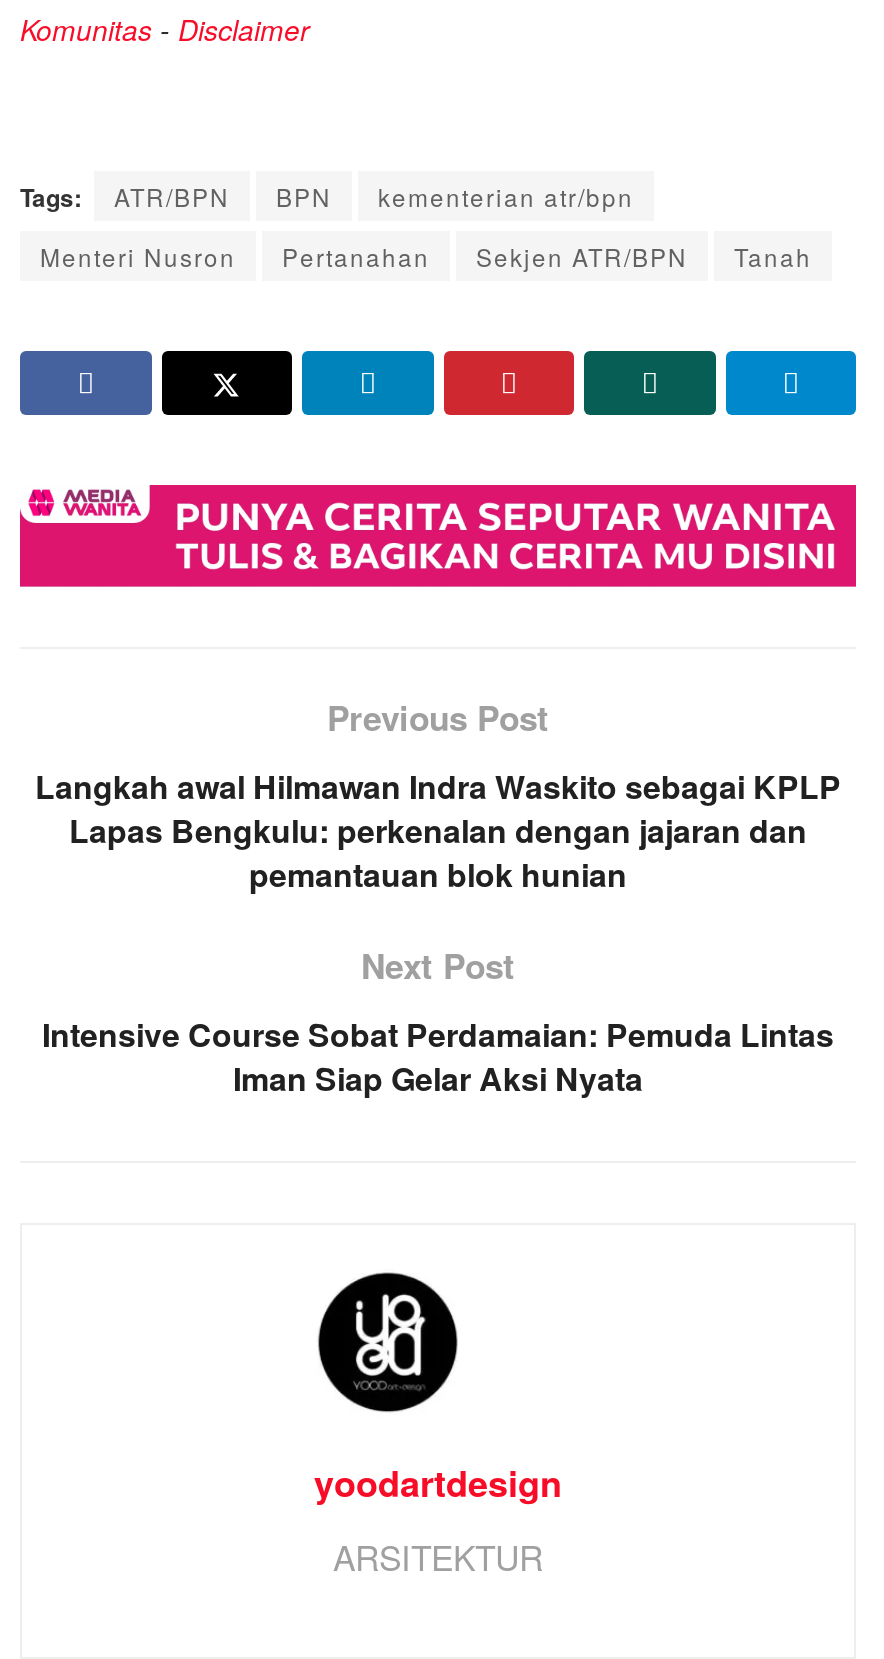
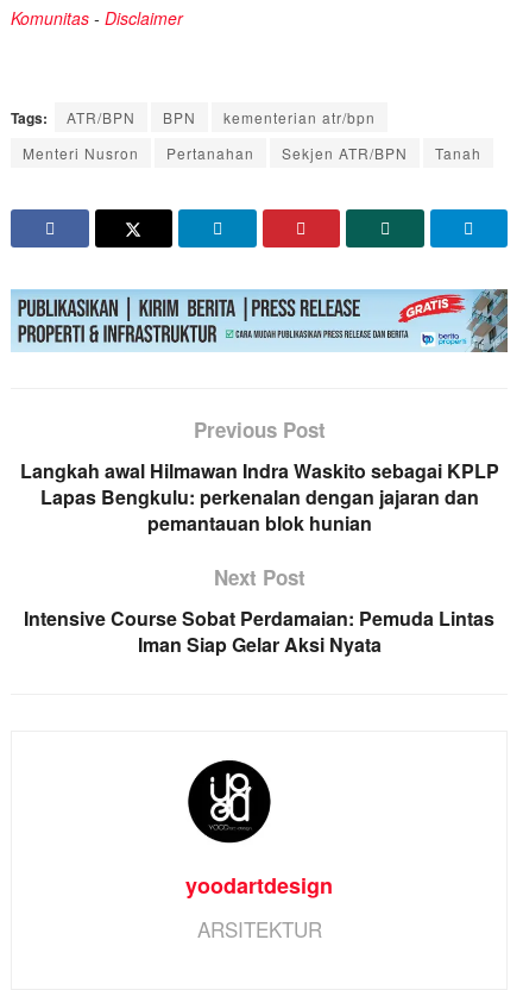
- [image]
+ [image]
